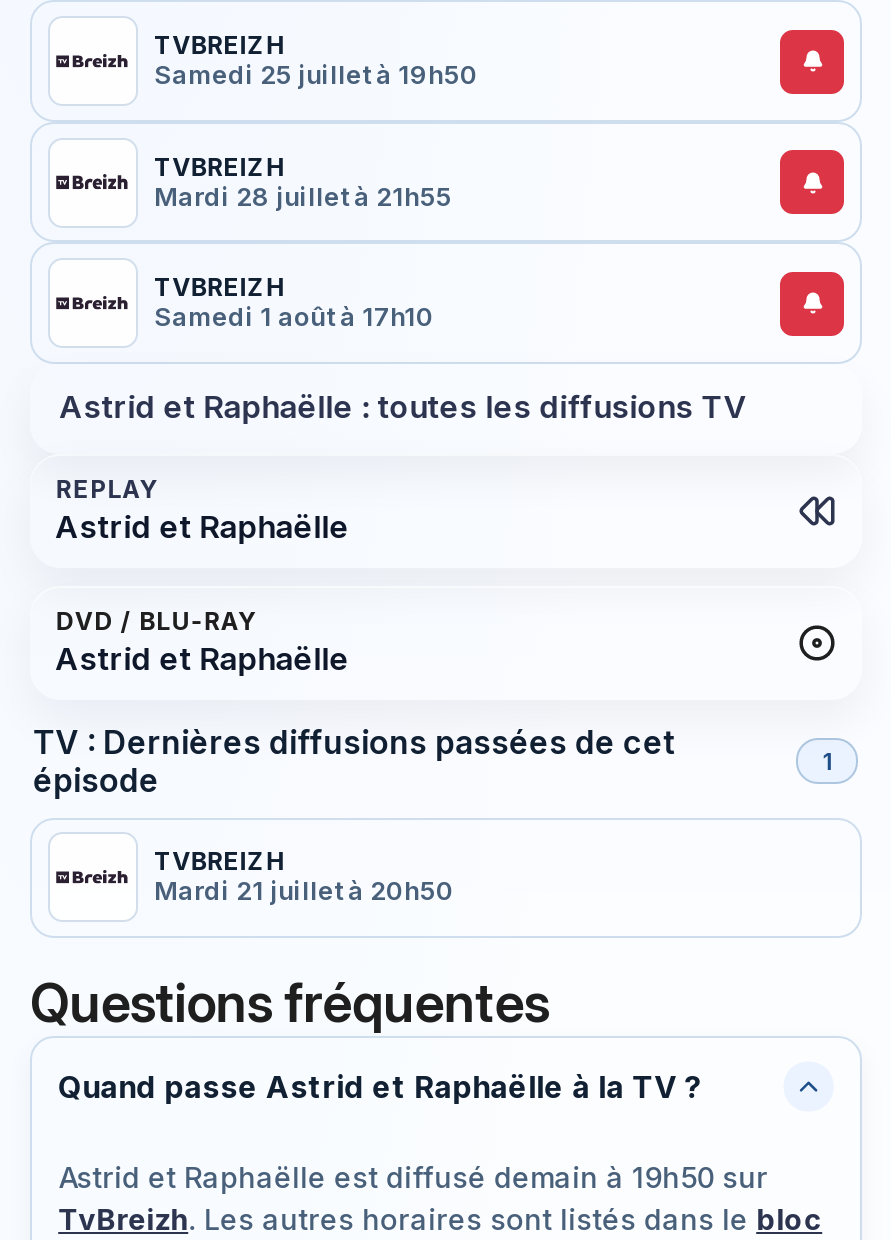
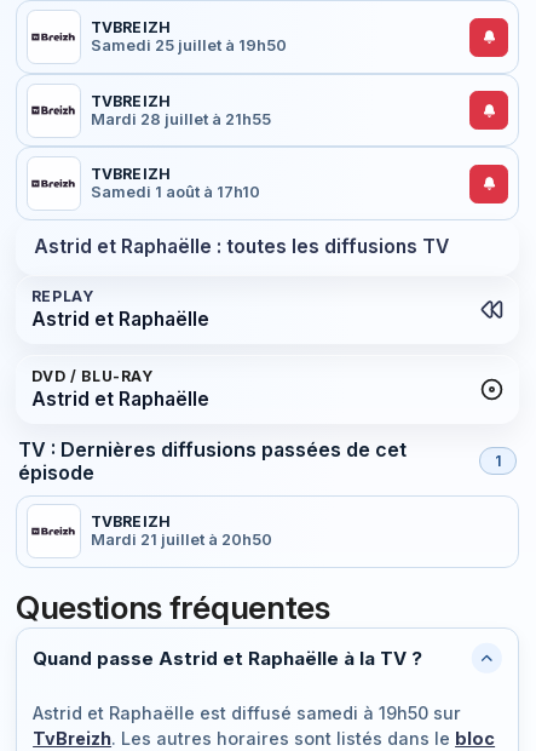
- Astrid et Raphaëlle est diffusé demain à 19h50 sur
+ Astrid et Raphaëlle est diffusé samedi à 19h50 sur
